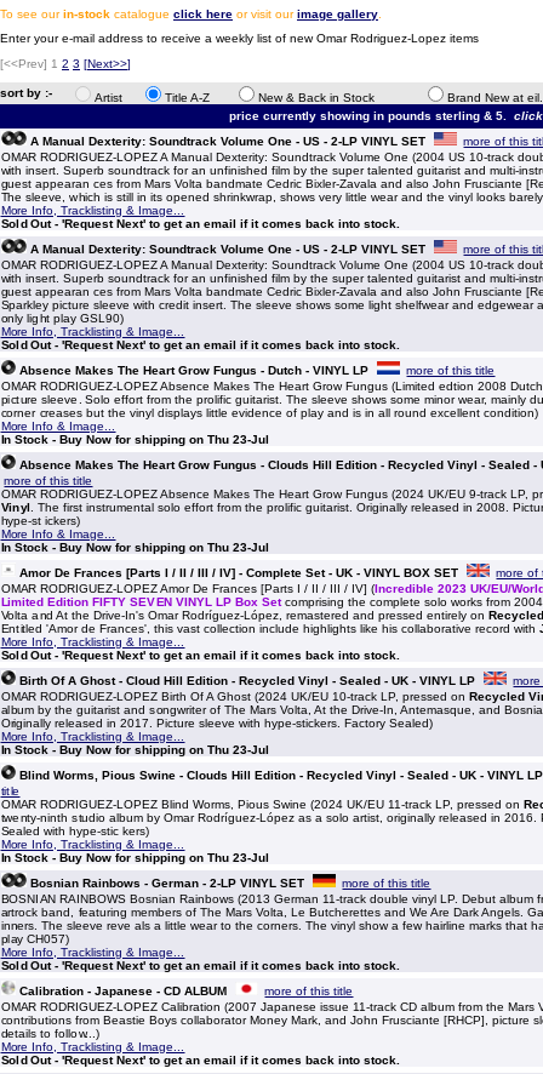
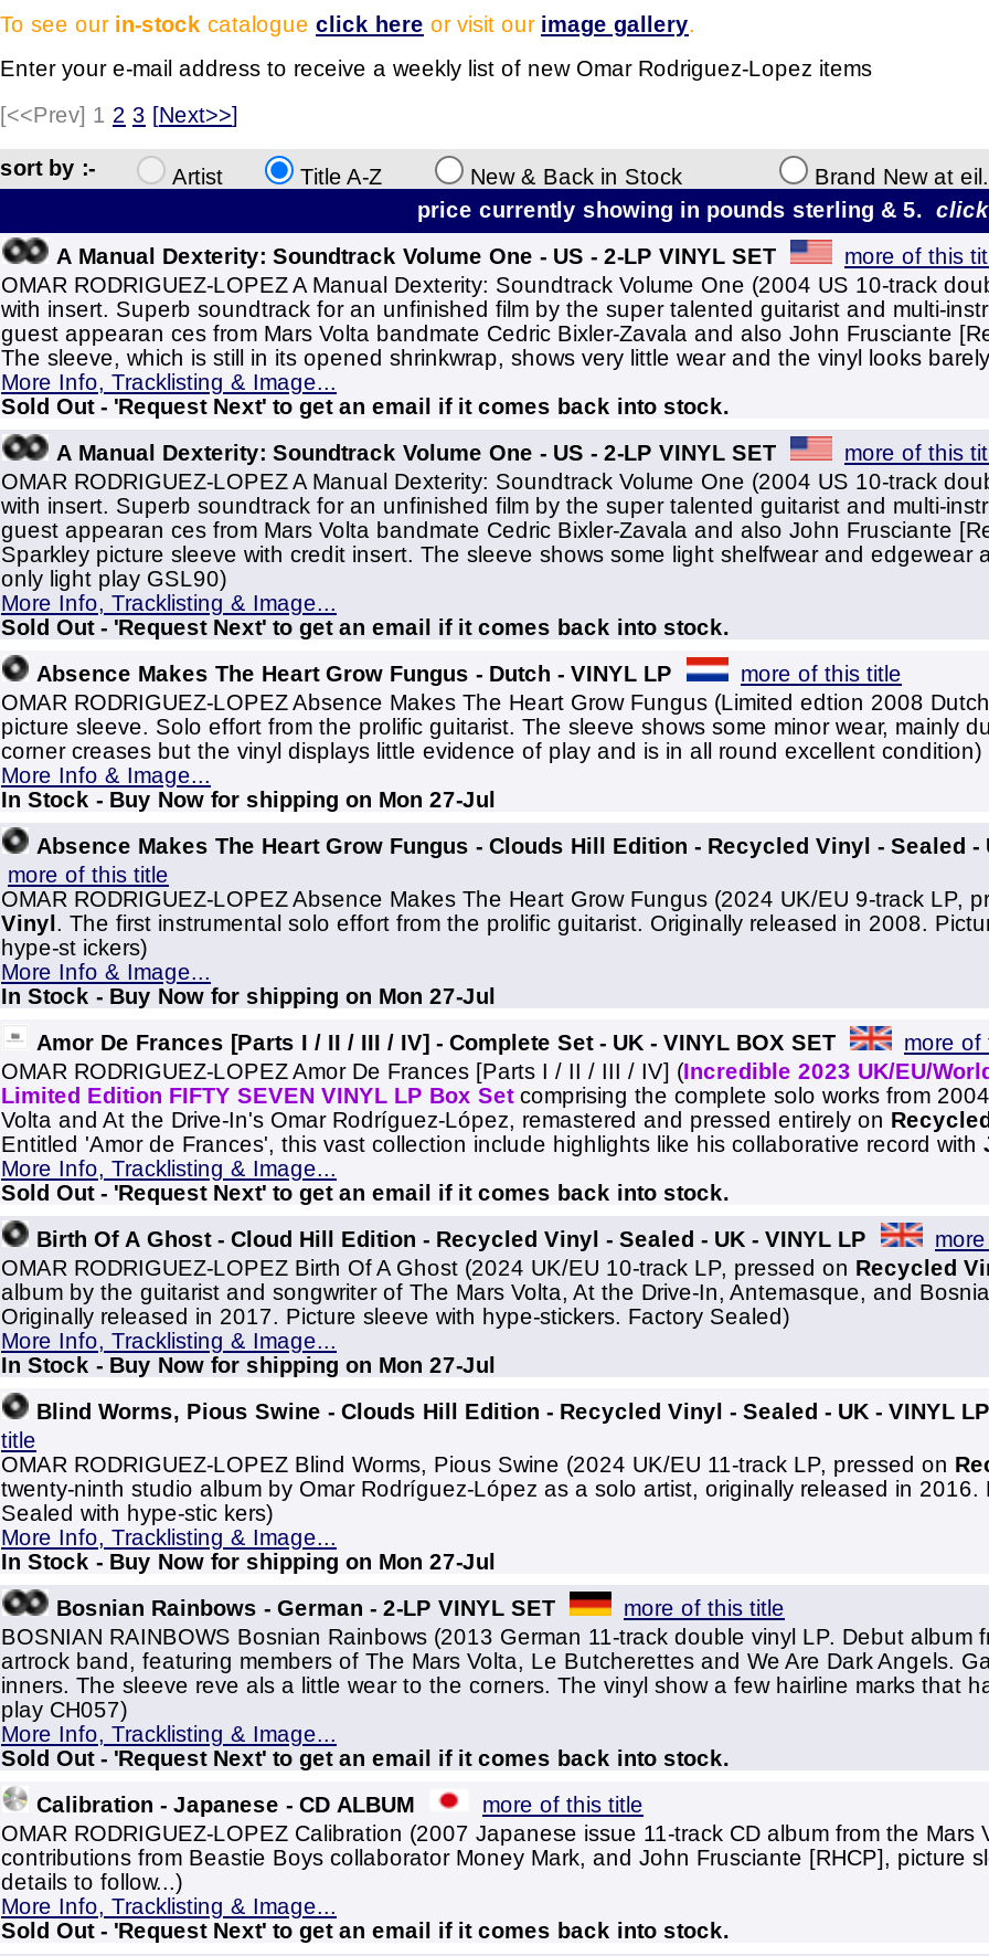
- In Stock - Buy Now for shipping on Thu 23-Jul
+ In Stock - Buy Now for shipping on Mon 27-Jul

- In Stock - Buy Now for shipping on Thu 23-Jul
+ In Stock - Buy Now for shipping on Mon 27-Jul

- In Stock - Buy Now for shipping on Thu 23-Jul
+ In Stock - Buy Now for shipping on Mon 27-Jul

- In Stock - Buy Now for shipping on Thu 23-Jul
+ In Stock - Buy Now for shipping on Mon 27-Jul
